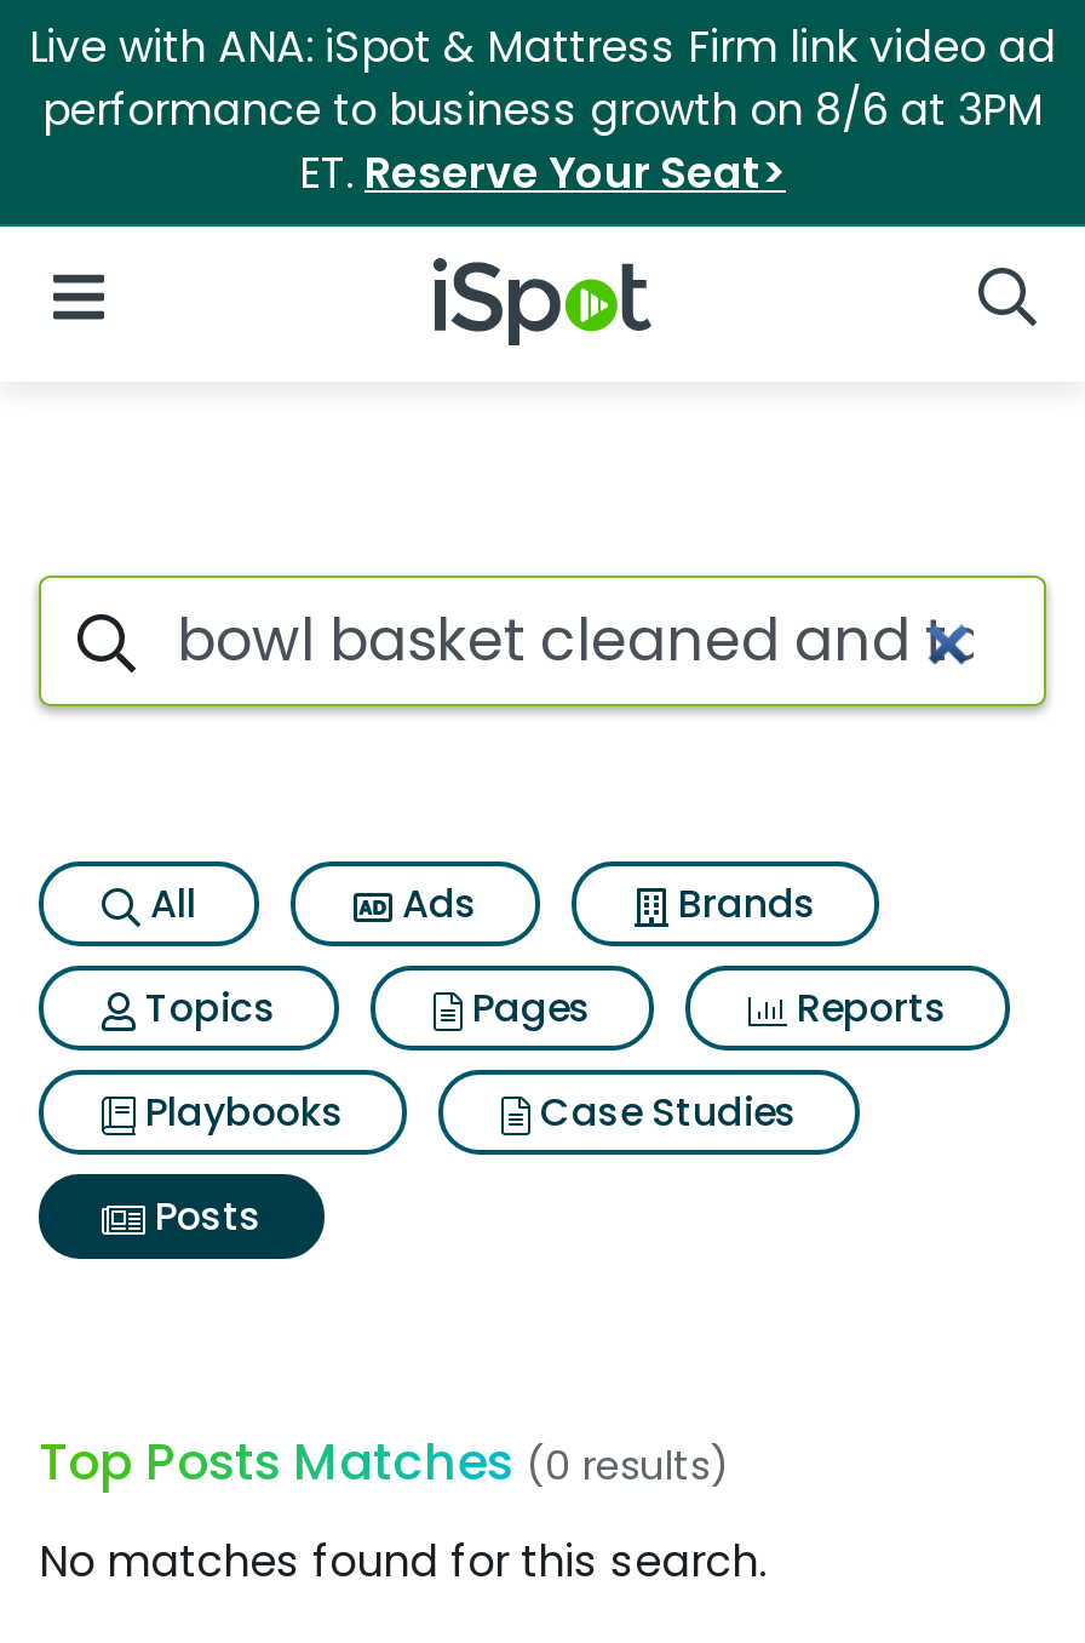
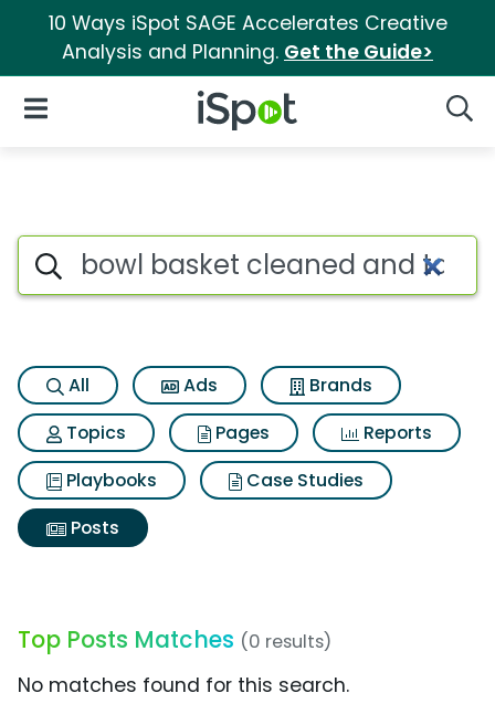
- Live with ANA: iSpot & Mattress Firm link video ad
- performance to business growth on 8/6 at 3PM
- ET. Reserve Your Seat>
+ 10 Ways iSpot SAGE Accelerates Creative
+ Analysis and Planning. Get the Guide>
